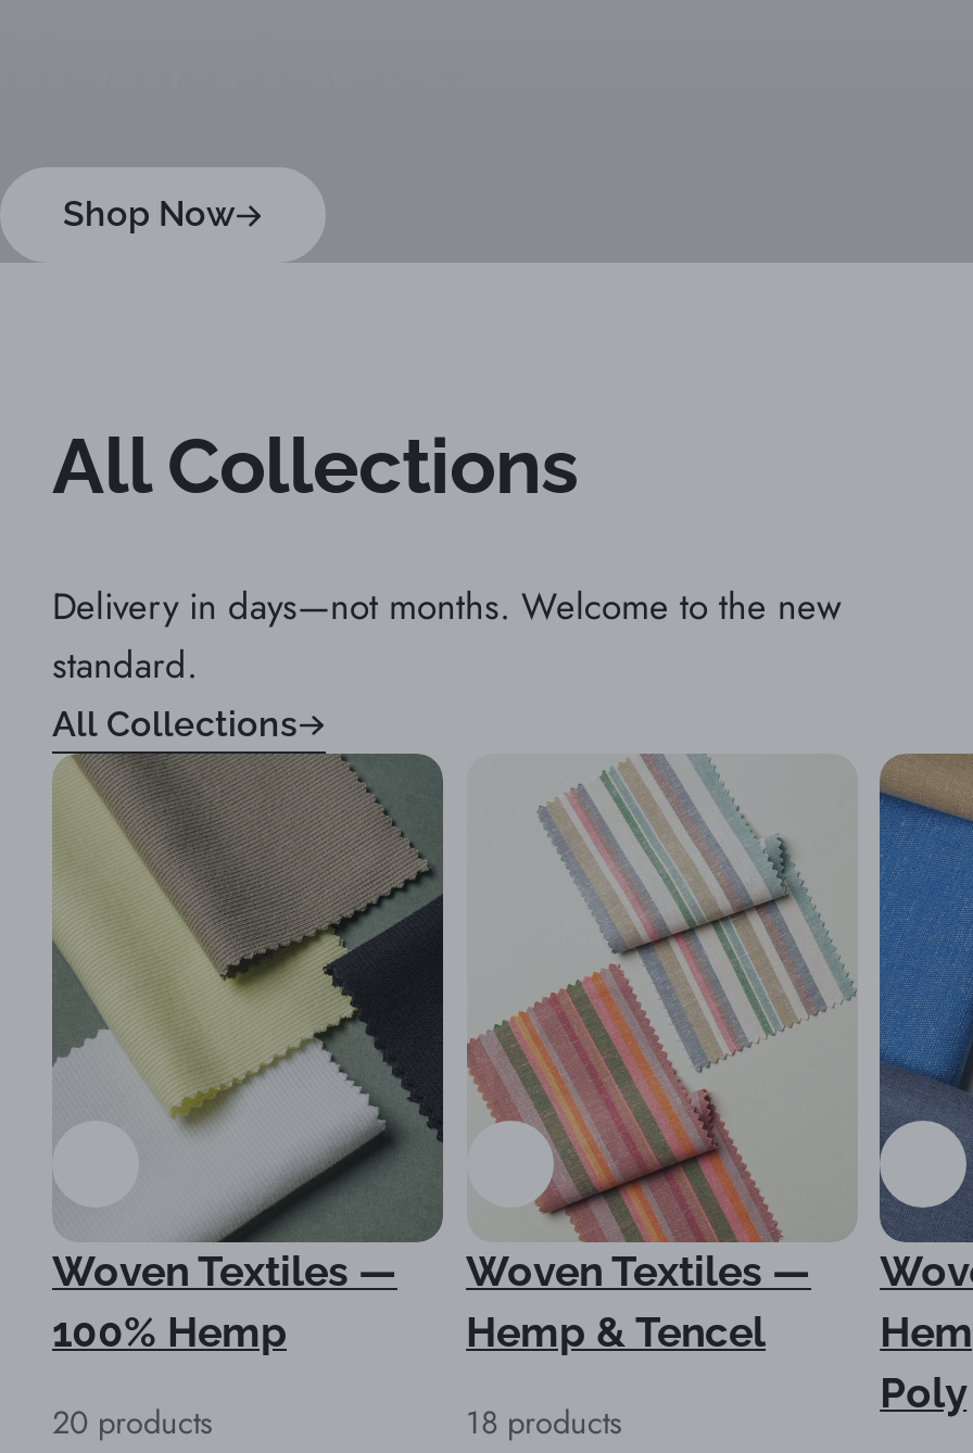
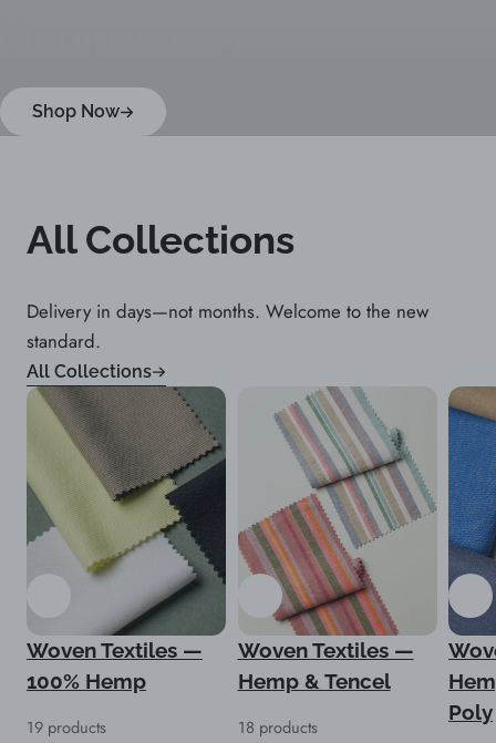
- 20 products
+ 19 products
